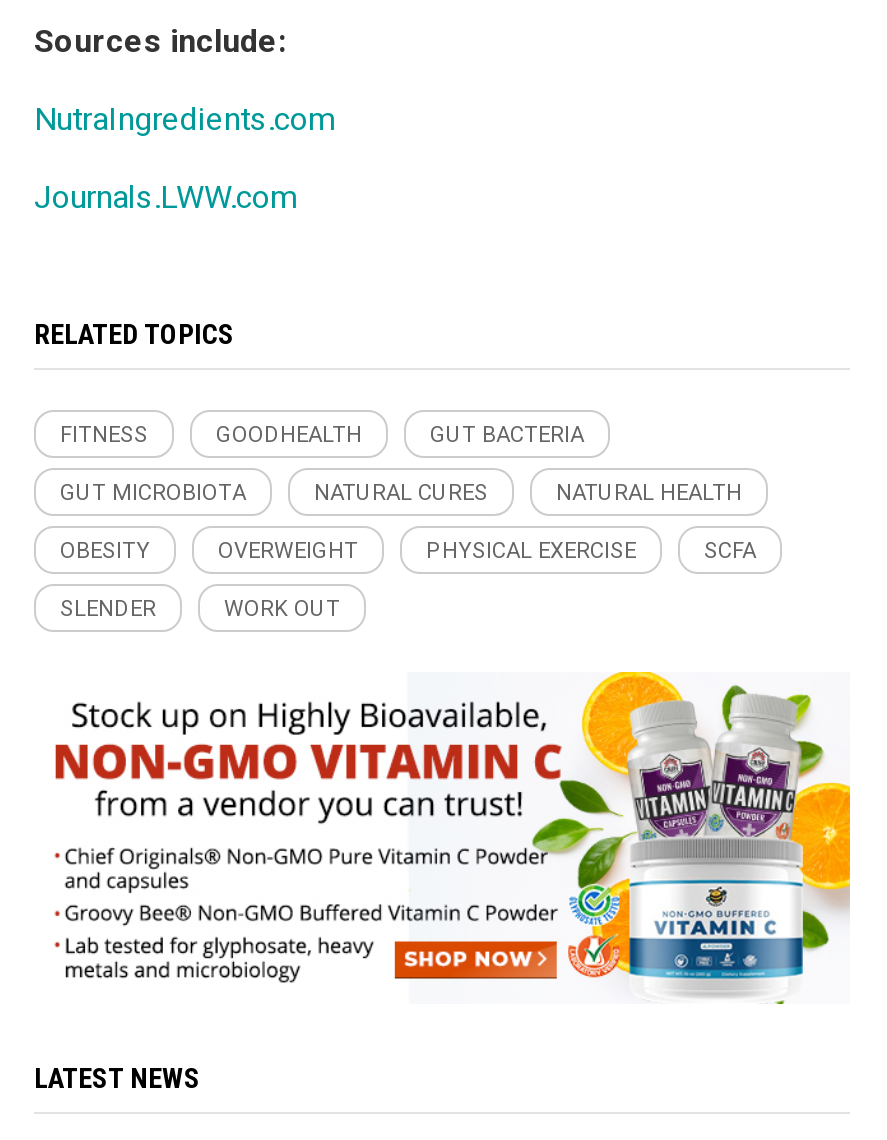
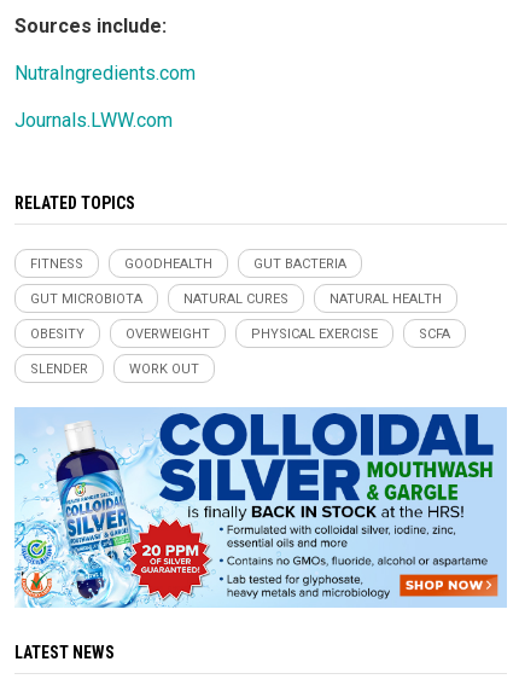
- [image]
+ [image]
